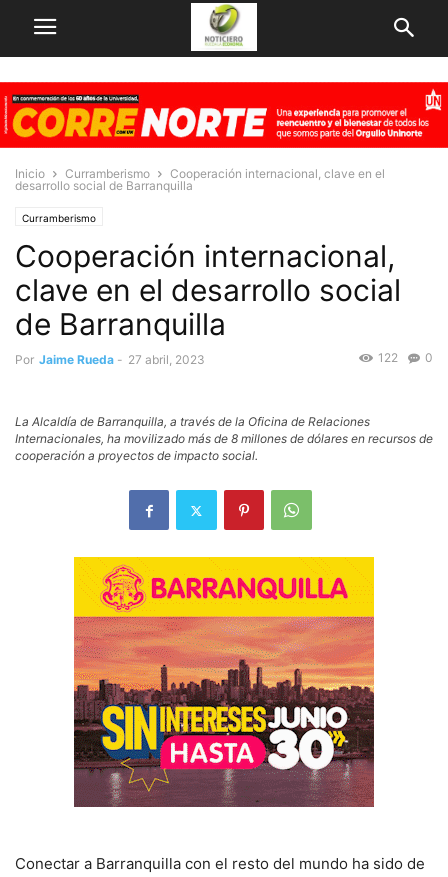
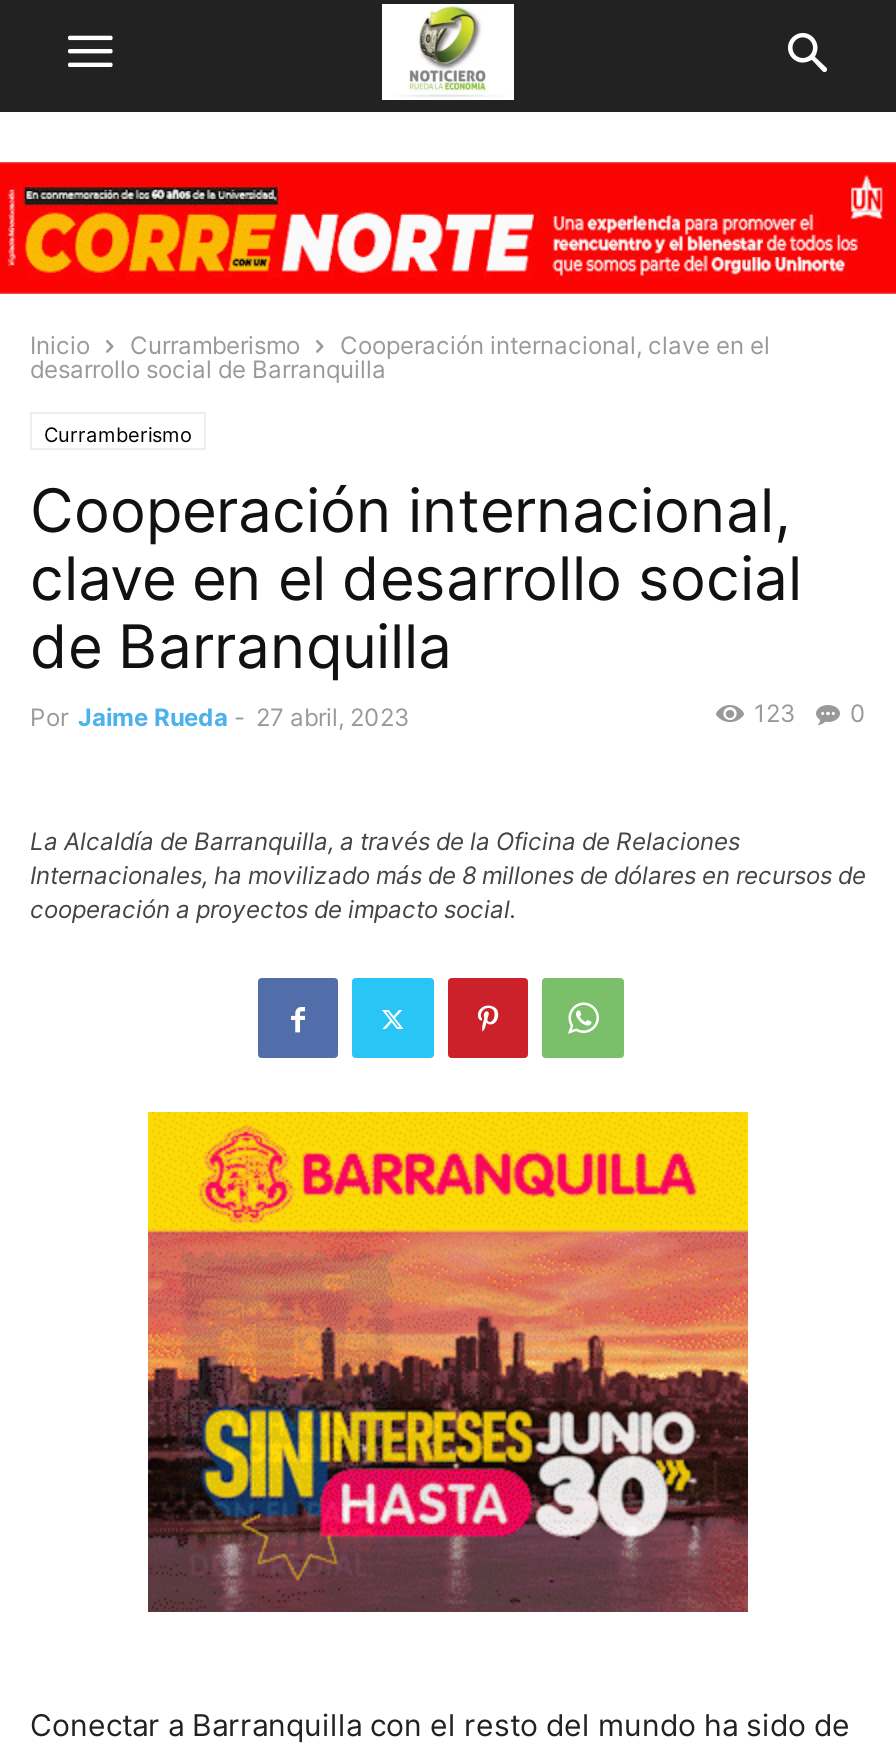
- 122 0
+ 123 0
